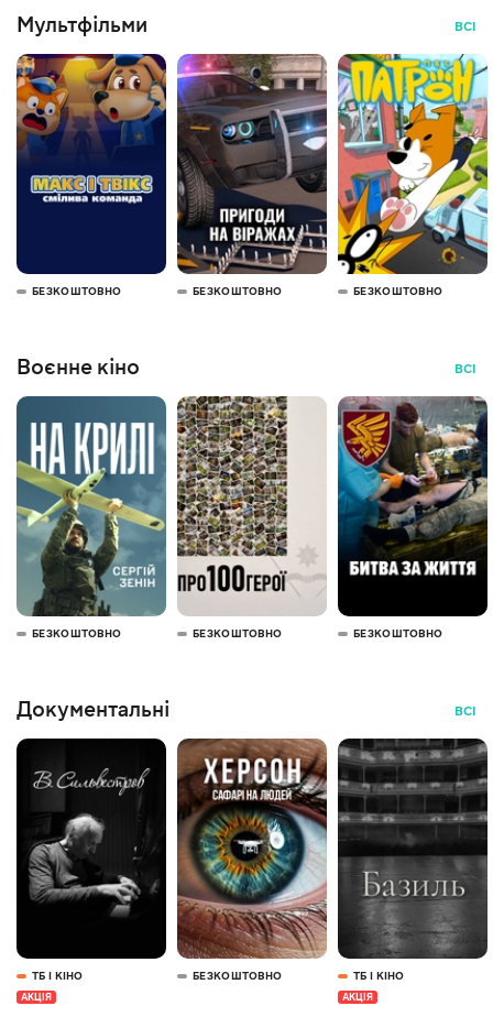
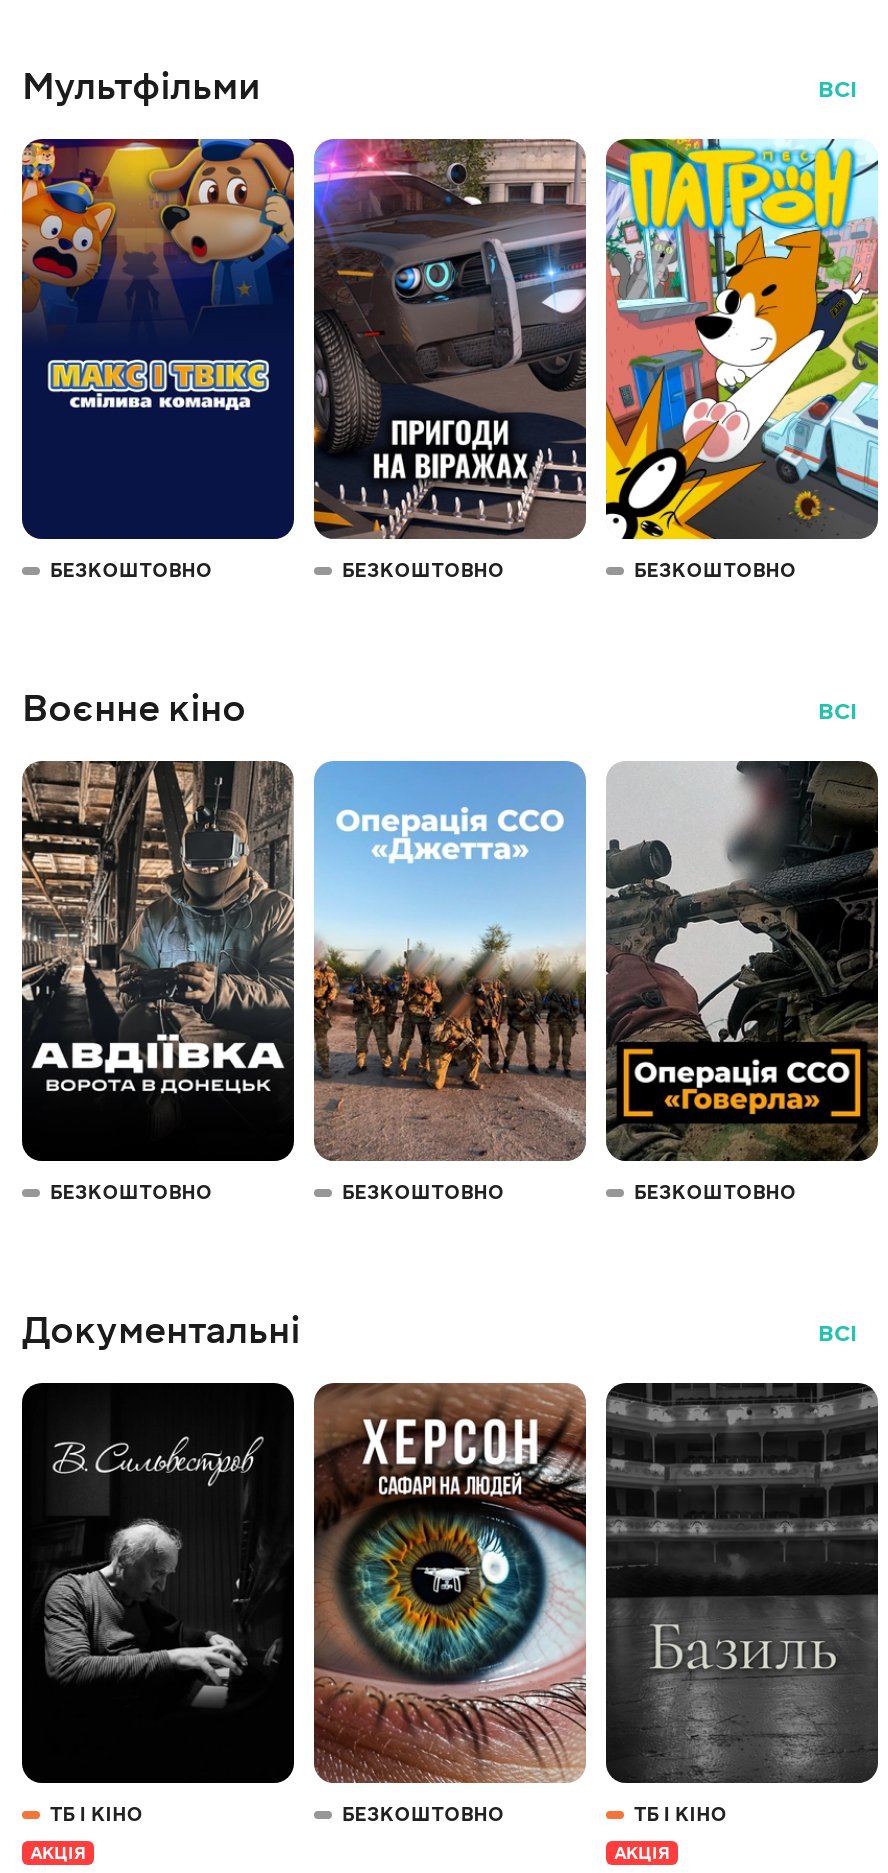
- [image]
+ [image]

- [image]
+ [image]

- [image]
+ [image]
